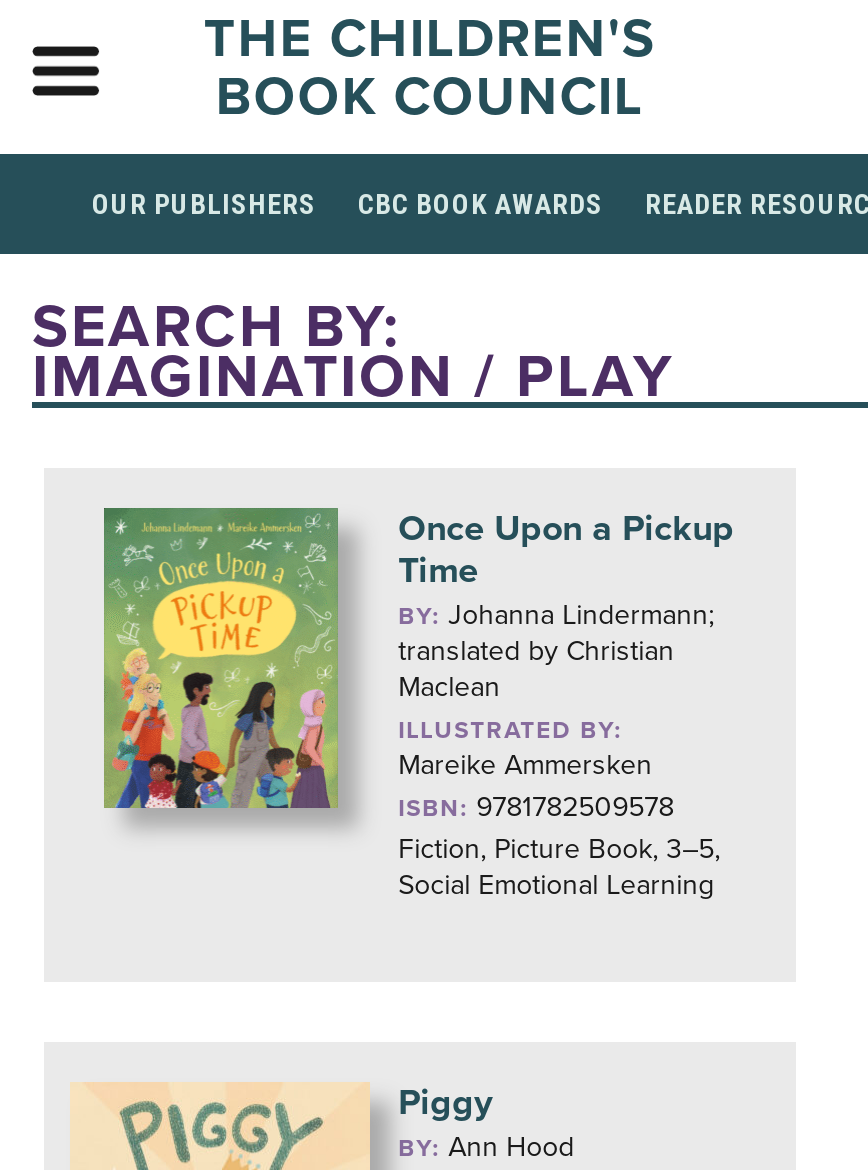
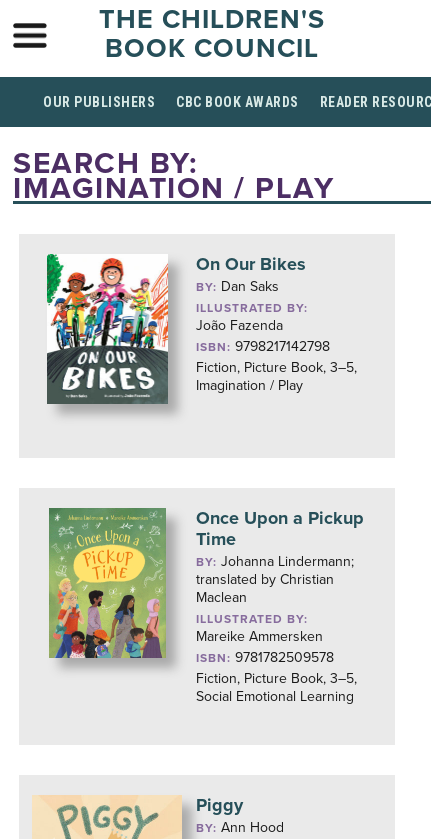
+ [image]
+ On Our Bikes
+ BY: Dan Saks
+ ILLUSTRATED BY:
+ João Fazenda
+ ISBN: 9798217142798
+ Fiction, Picture Book, 3–5,
+ Imagination / Play
